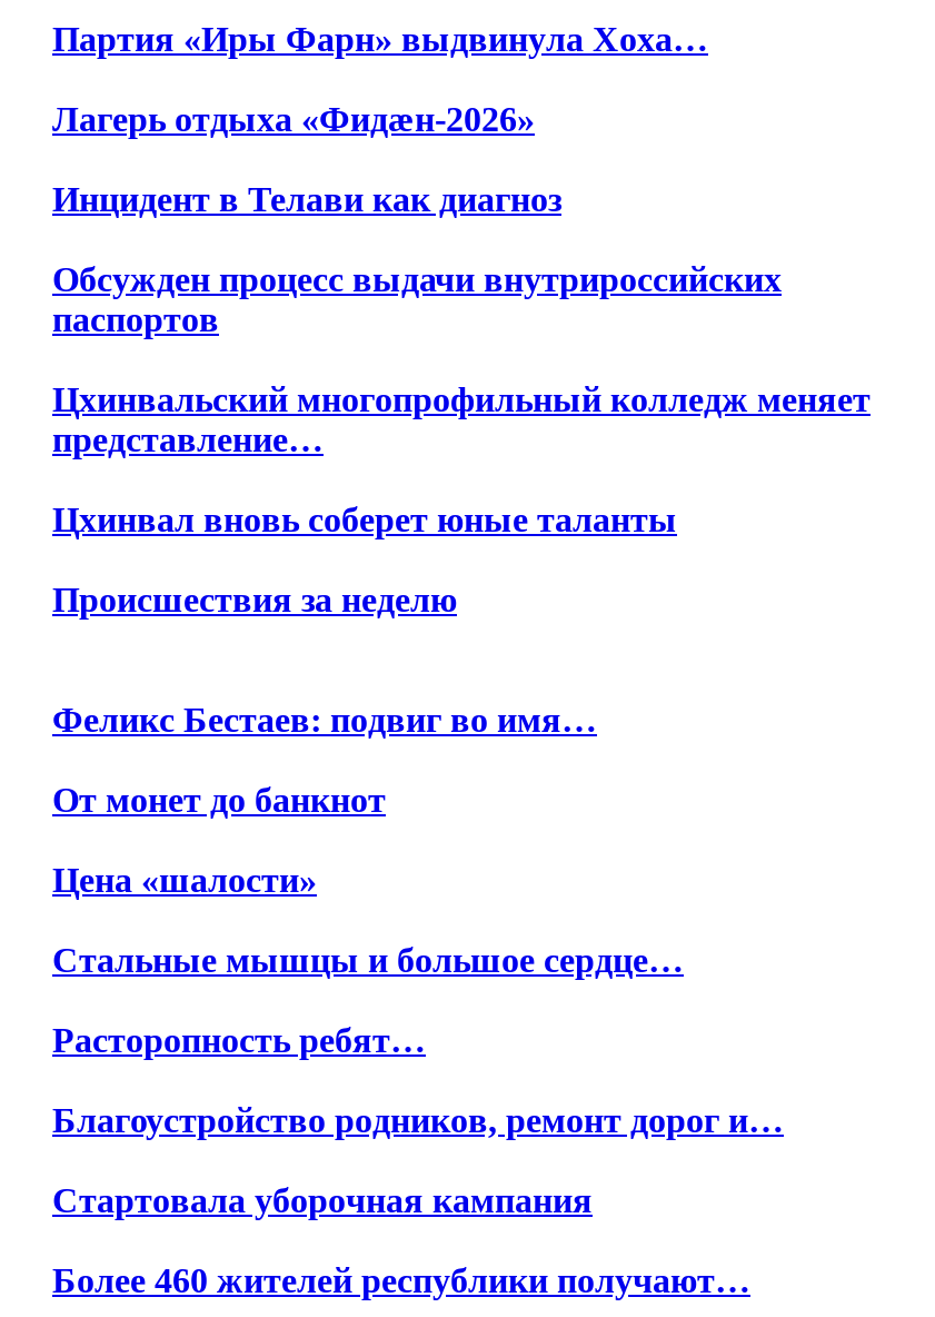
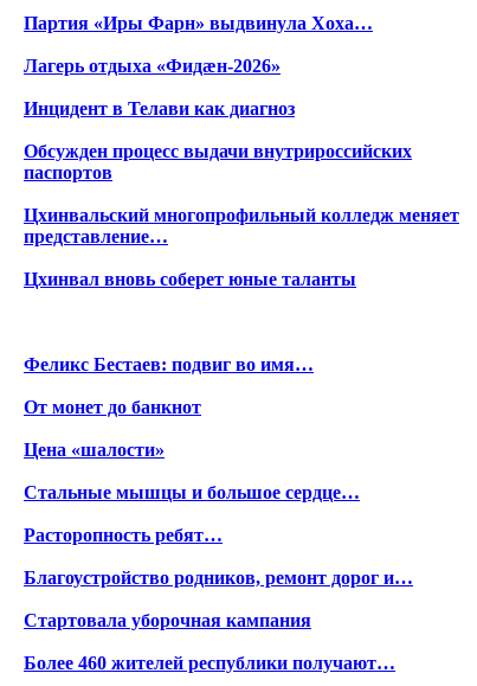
- Происшествия за неделю
